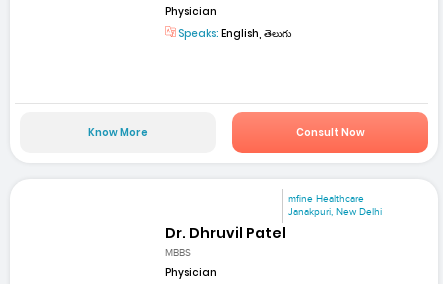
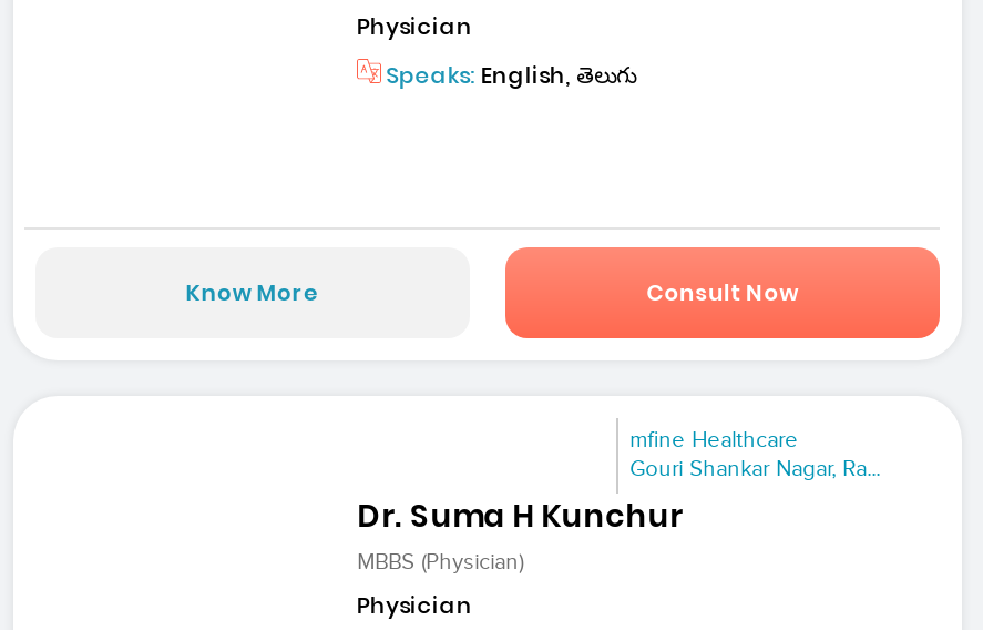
- Janakpuri, New Delhi
- Dr. Dhruvil Patel
- MBBS
+ Gouri Shankar Nagar, Ra...
+ Dr. Suma H Kunchur
+ MBBS (Physician)
